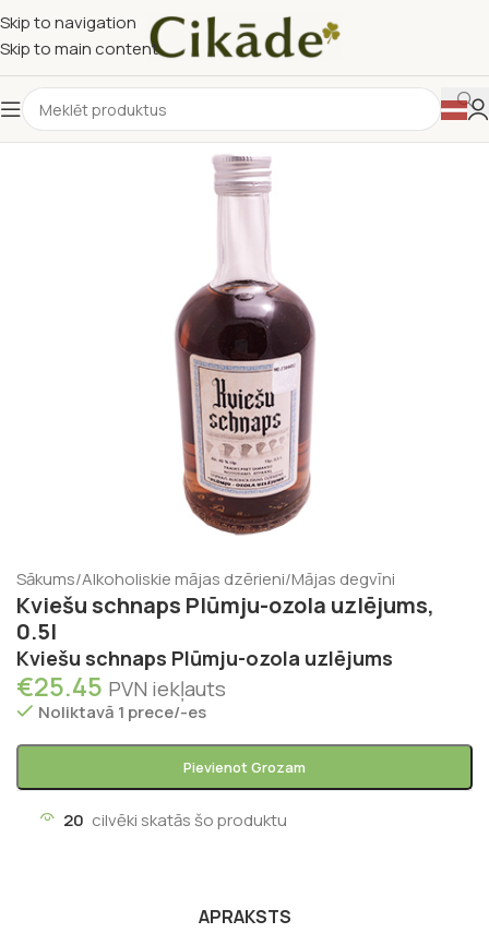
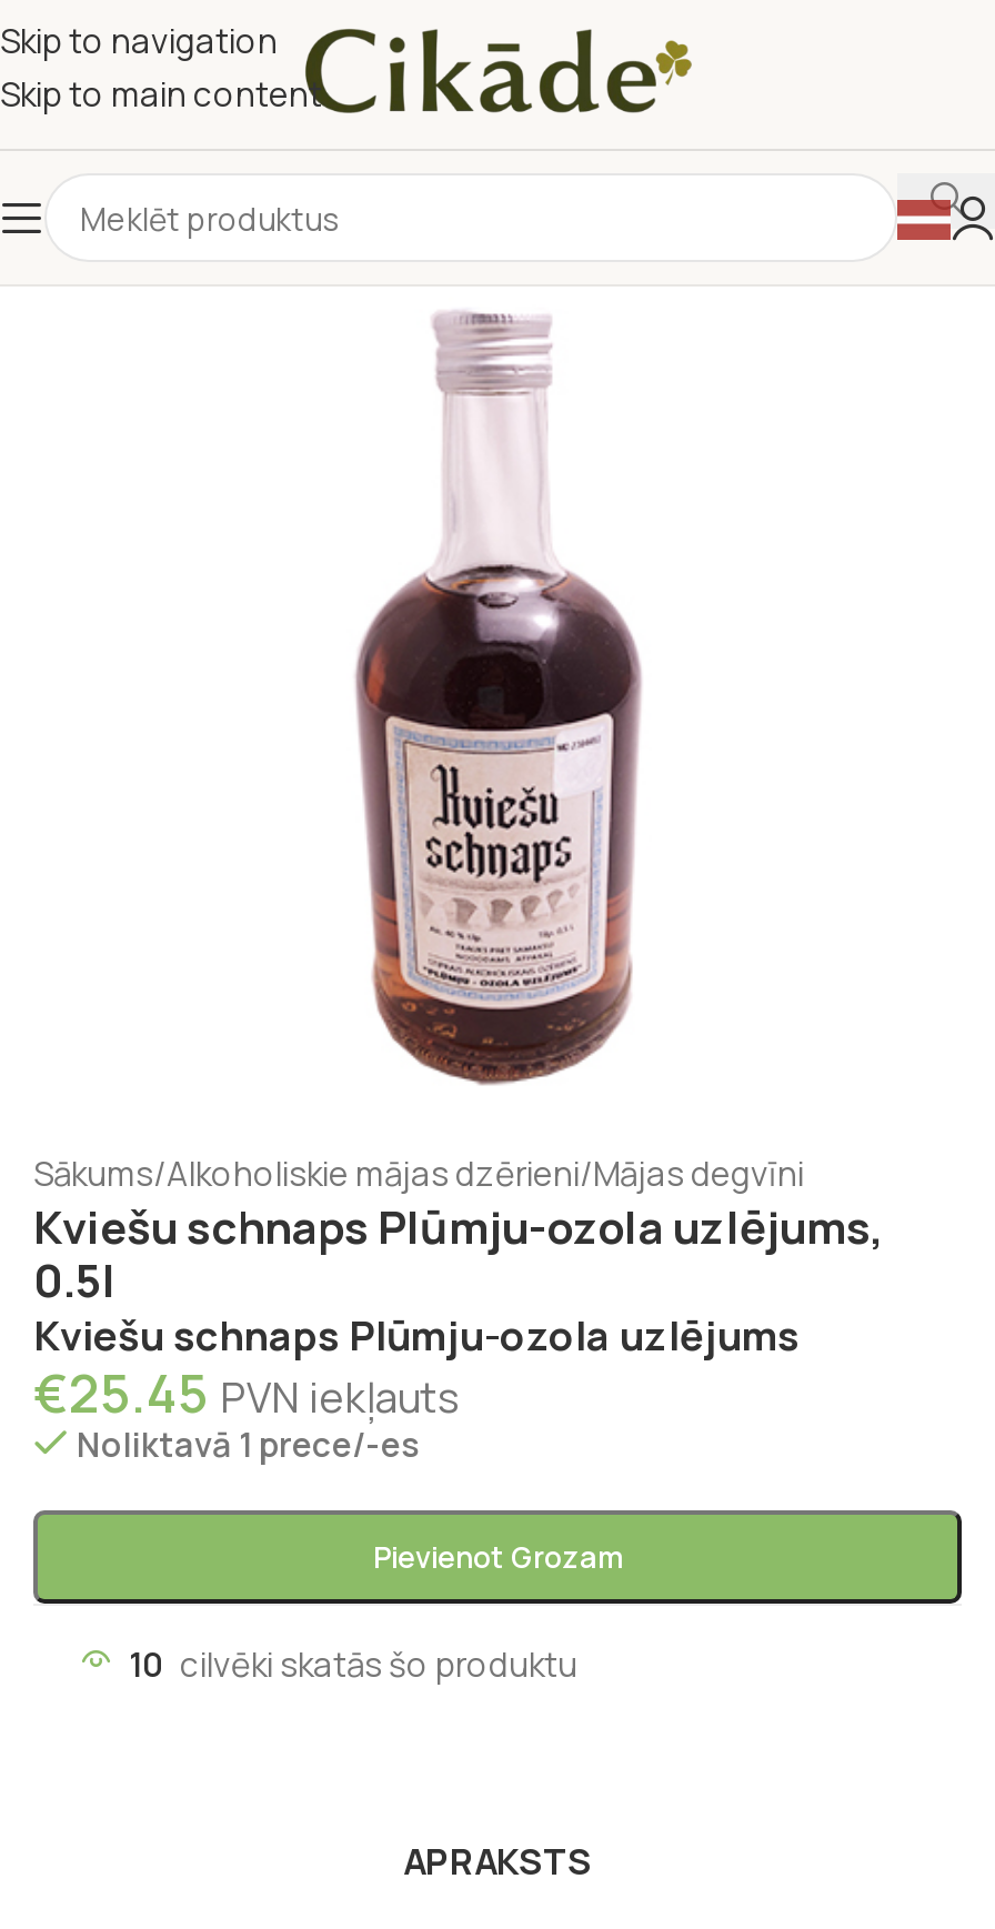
- 20 cilvēki skatās šo produktu
+ 10 cilvēki skatās šo produktu
